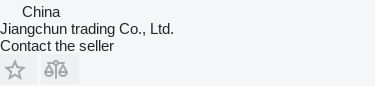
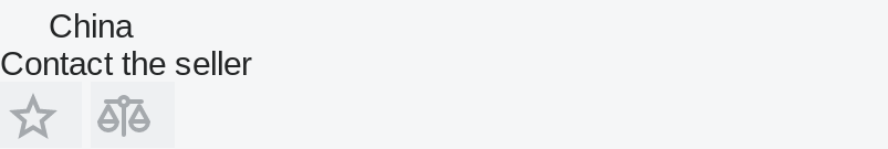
- Jiangchun trading Co., Ltd.
